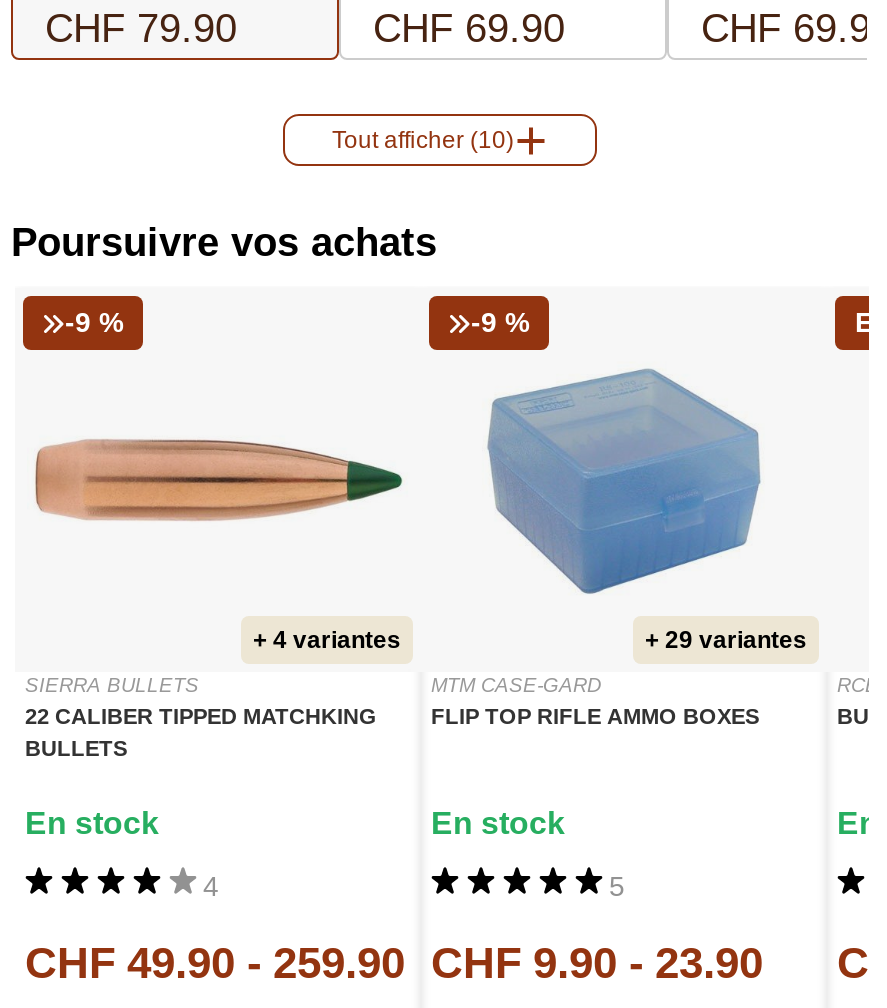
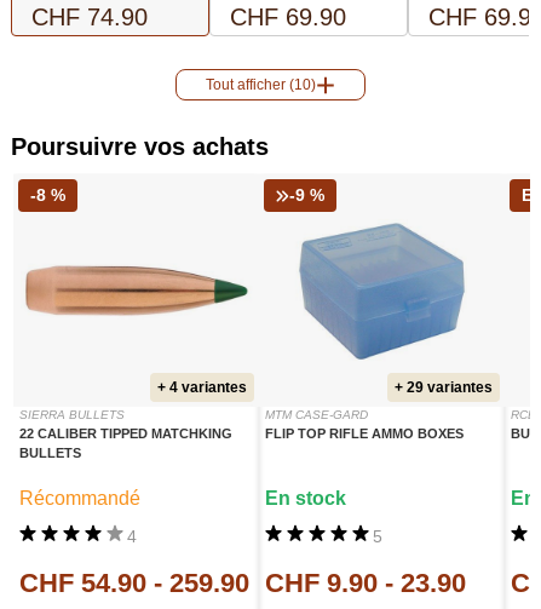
- CHF 79.90
+ CHF 74.90

- -9 %
+ -8 %

- En stock
+ Récommandé

- CHF 49.90 - 259.90
+ CHF 54.90 - 259.90
